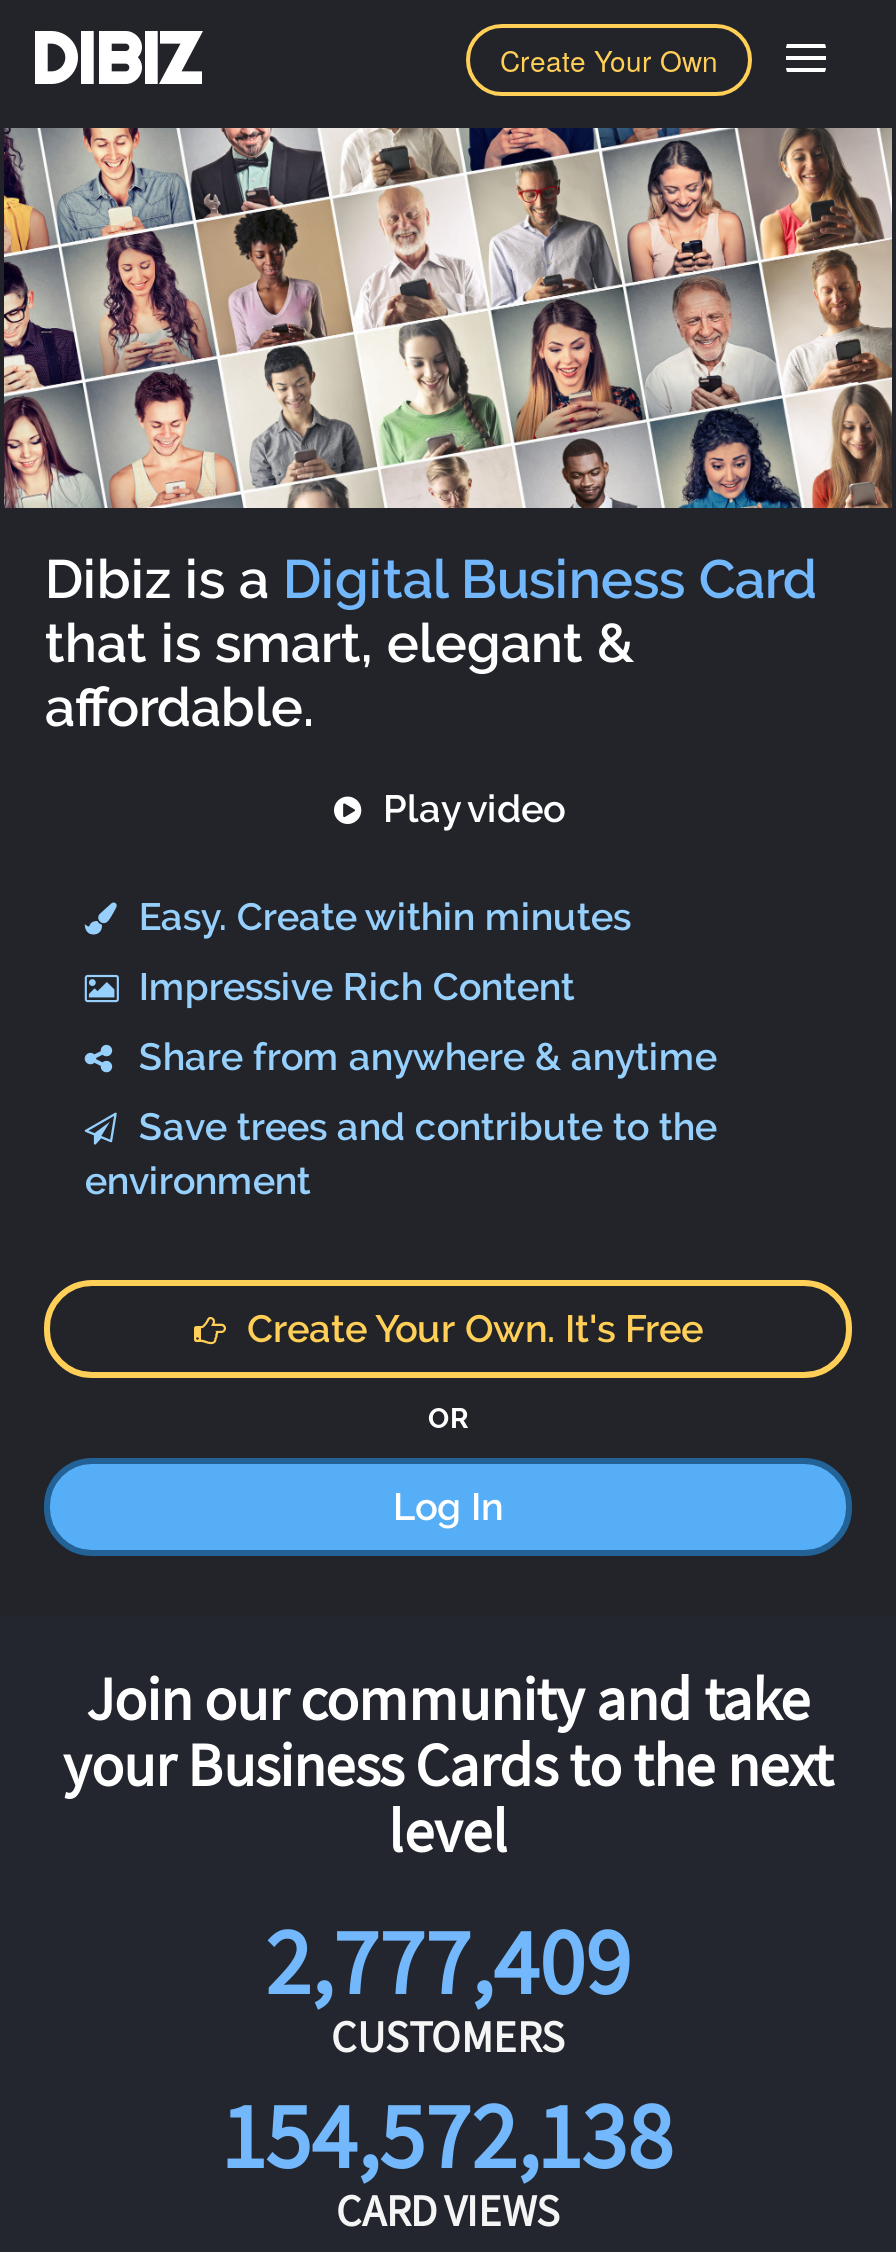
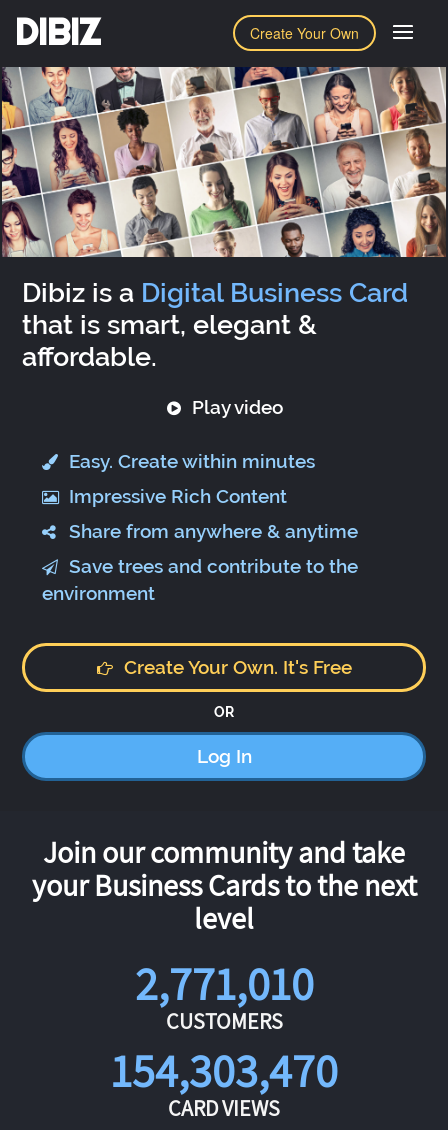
- 2,777,409
+ 2,771,010

- 154,572,138
+ 154,303,470
